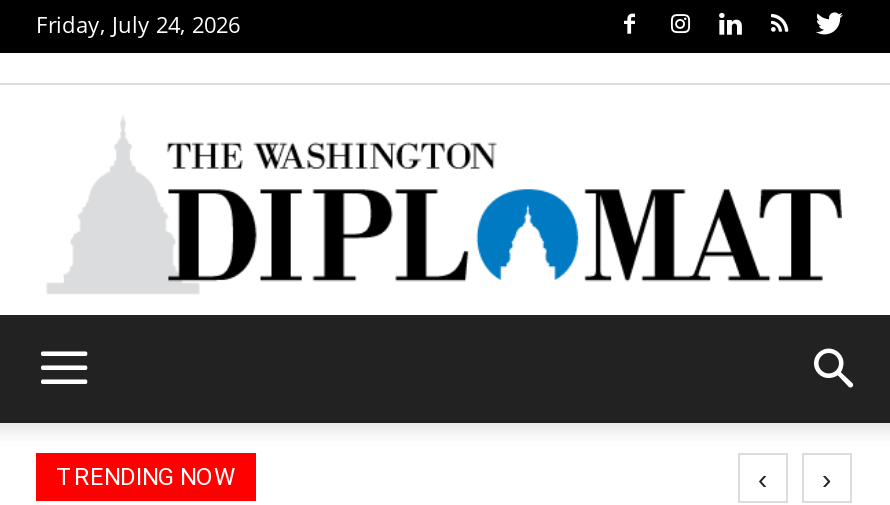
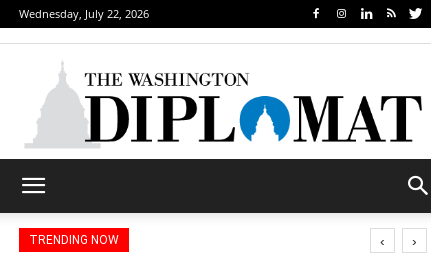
- Friday, July 24, 2026
+ Wednesday, July 22, 2026
